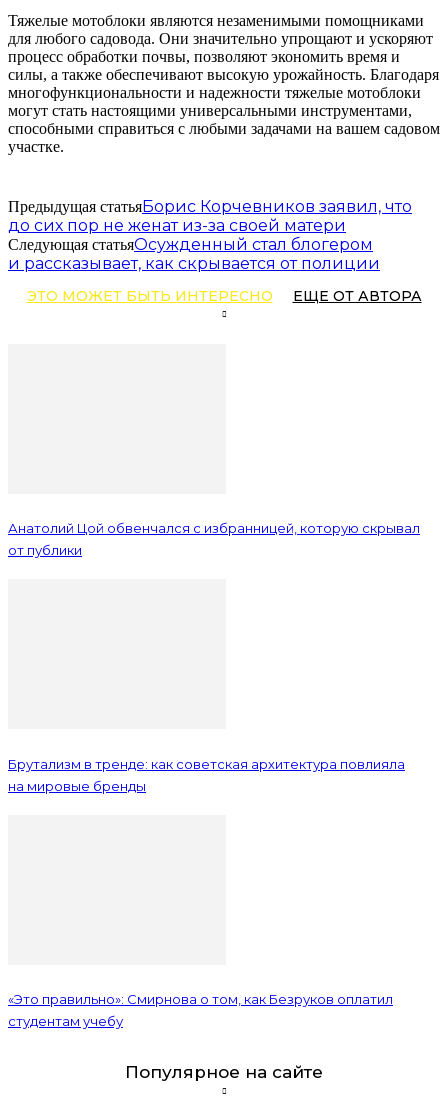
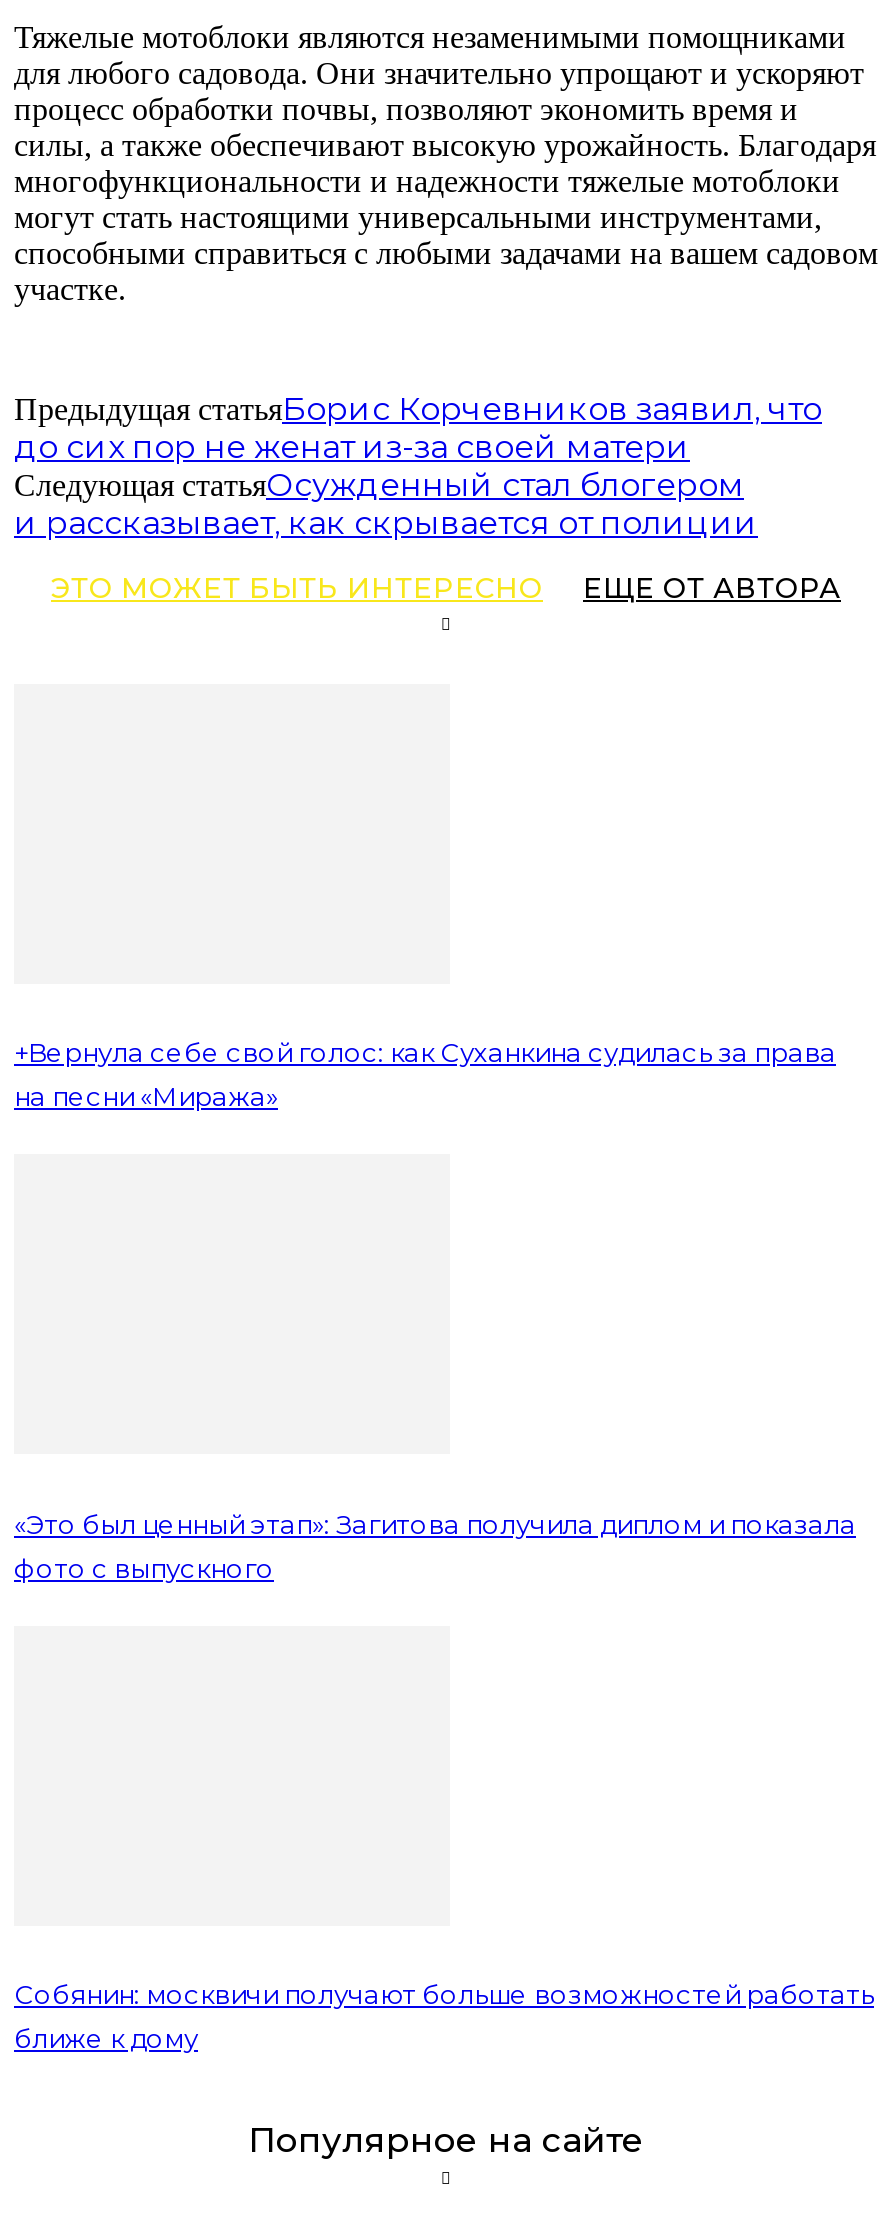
- Анатолий Цой обвенчался с избранницей, которую скрывал
- от публики
+ +Вернула себе свой голос: как Суханкина судилась за права
+ на песни «Миража»

- Брутализм в тренде: как советская архитектура повлияла
- на мировые бренды
+ «Это был ценный этап»: Загитова получила диплом и показала
+ фото с выпускного

- «Это правильно»: Смирнова о том, как Безруков оплатил
- студентам учебу
+ Собянин: москвичи получают больше возможностей работать
+ ближе к дому
